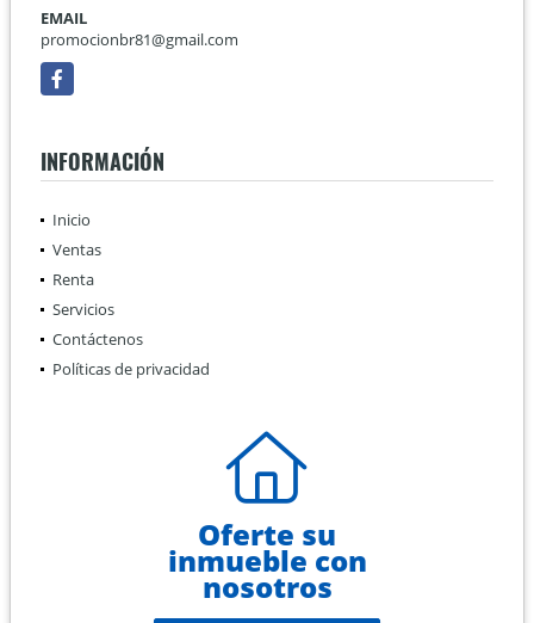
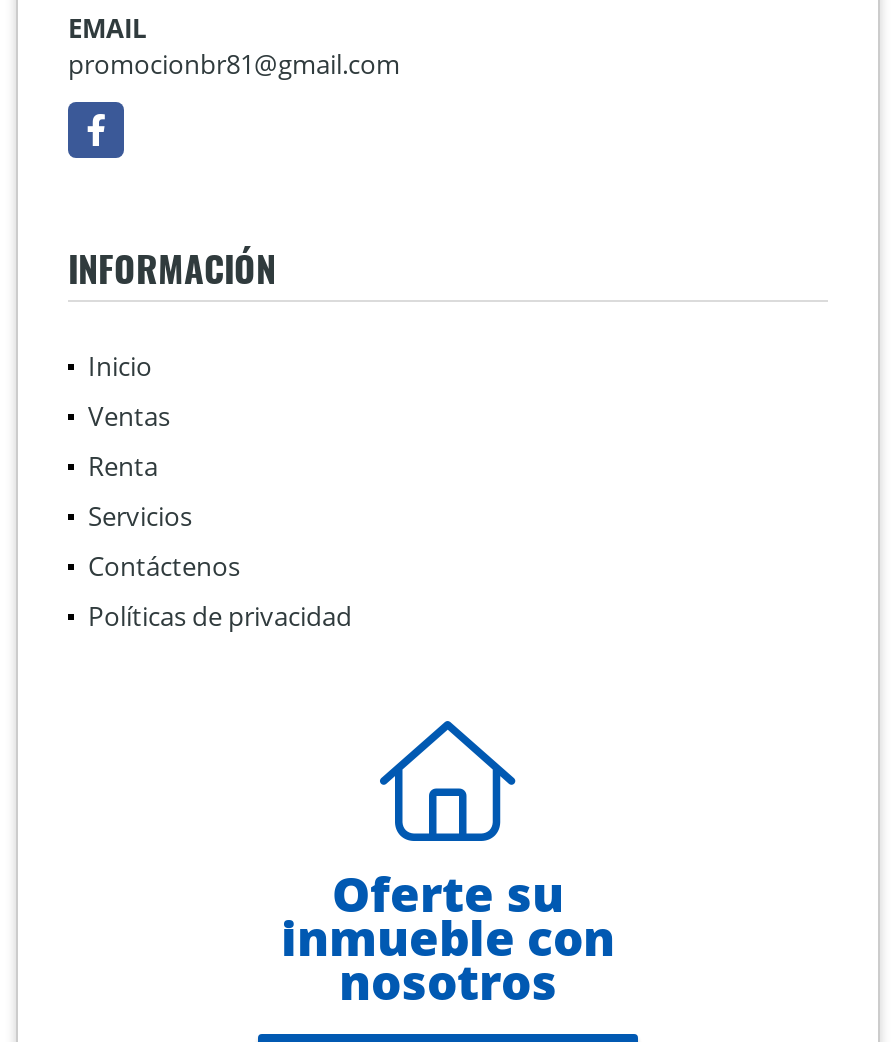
- [image]
+ [image]
